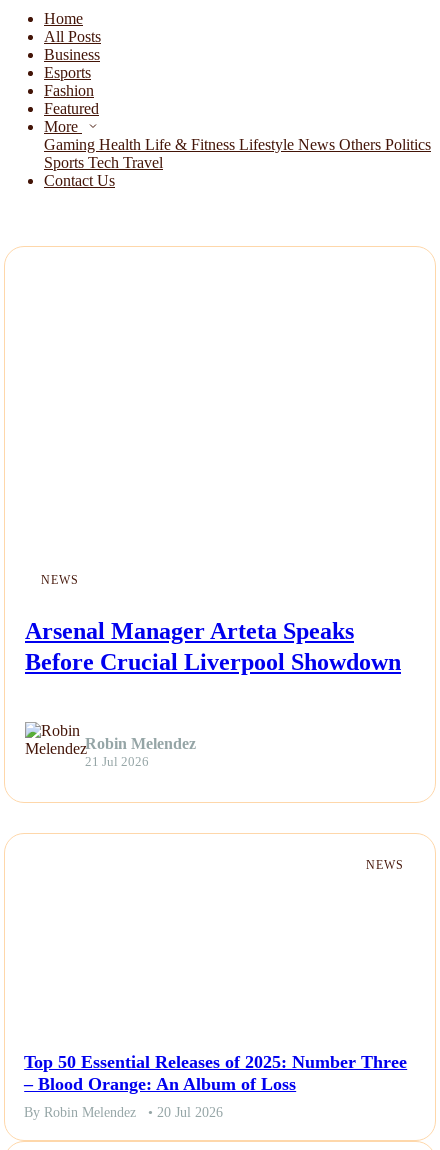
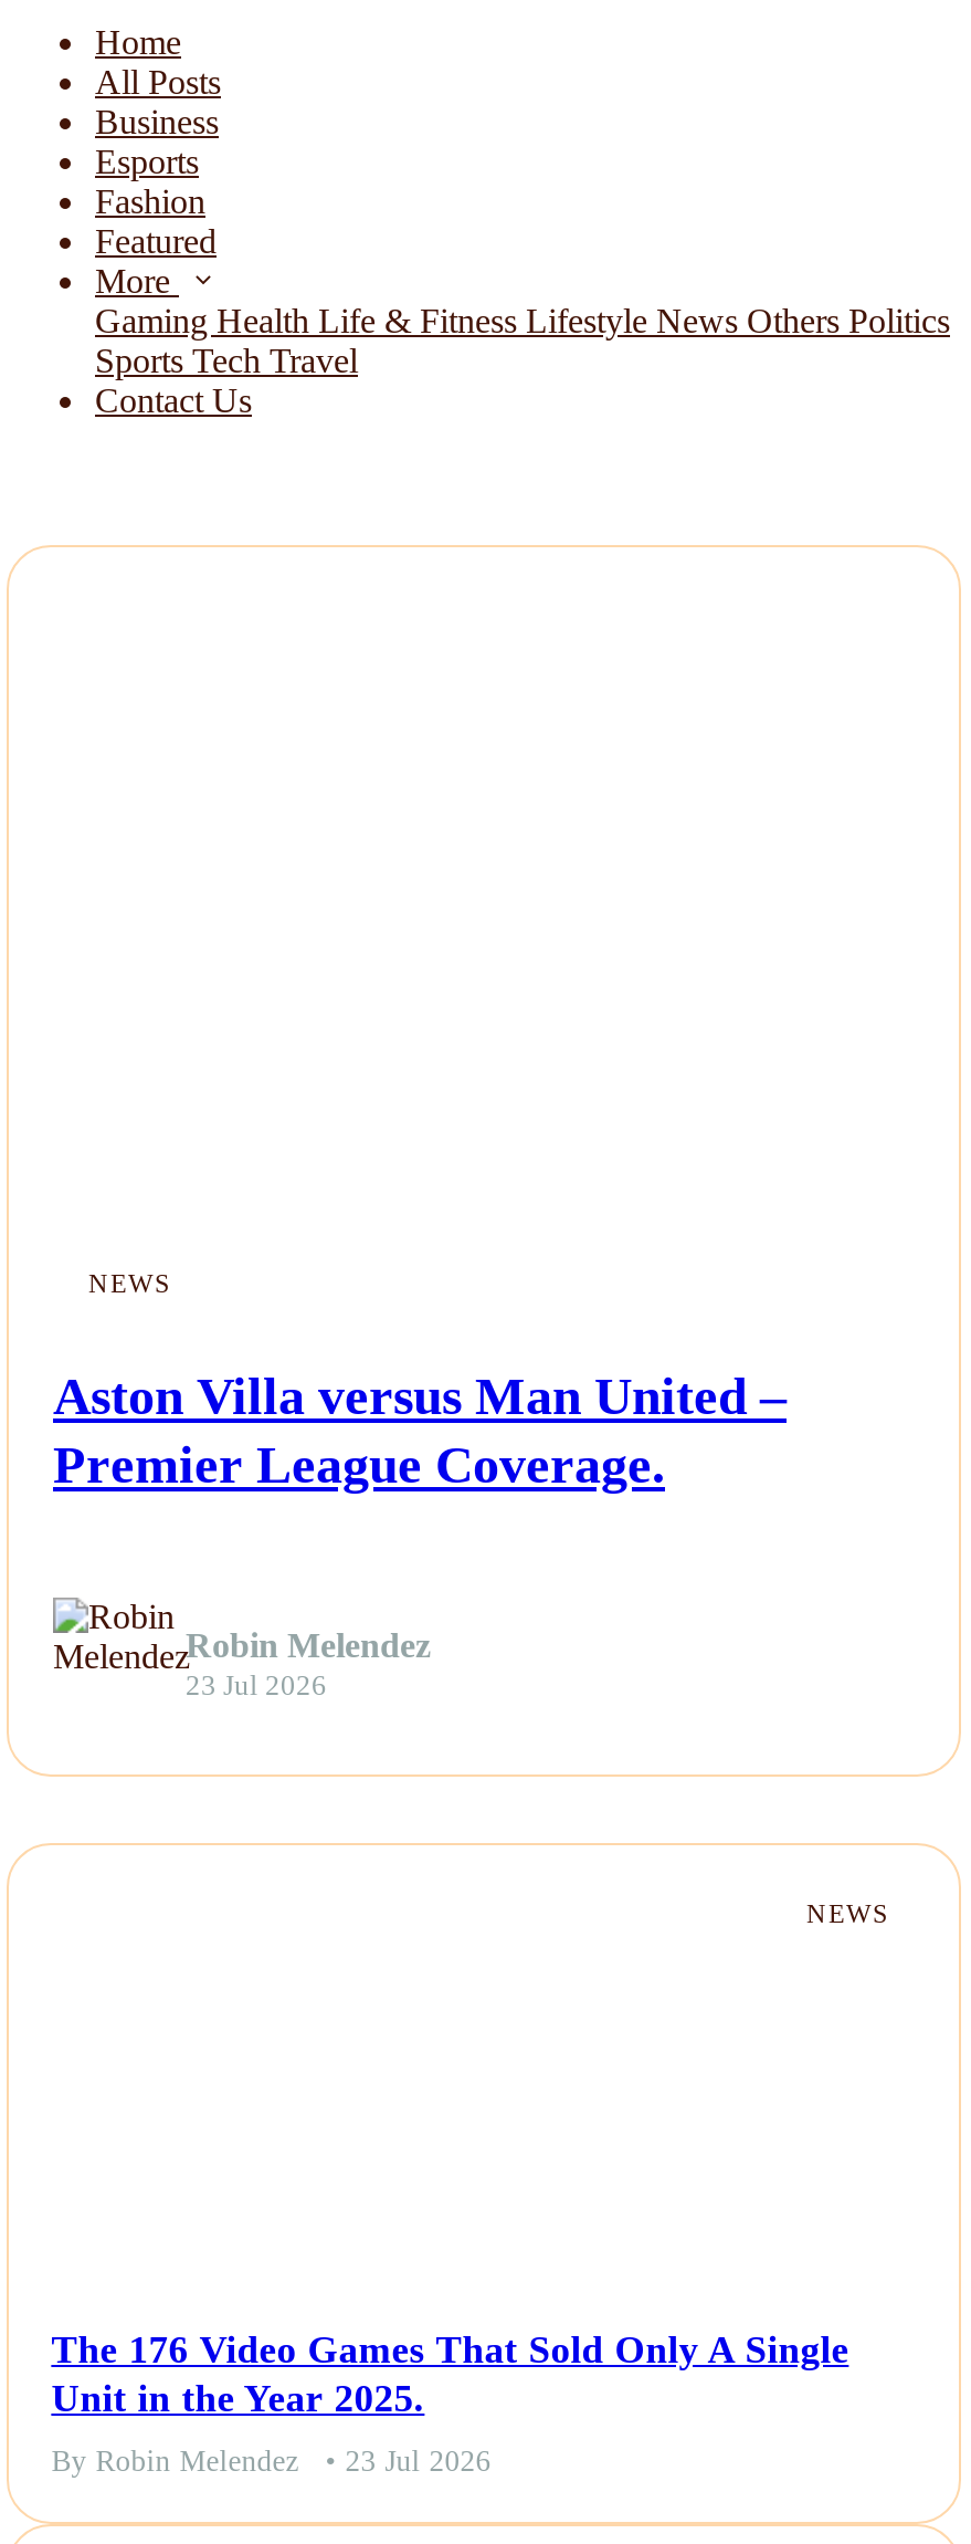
- Arsenal Manager Arteta Speaks
- Before Crucial Liverpool Showdown
+ Aston Villa versus Man United –
+ Premier League Coverage.

- 21 Jul 2026
+ 23 Jul 2026

- Top 50 Essential Releases of 2025: Number Three
- – Blood Orange: An Album of Loss
+ The 176 Video Games That Sold Only A Single
+ Unit in the Year 2025.

- By Robin Melendez • 20 Jul 2026
+ By Robin Melendez • 23 Jul 2026
